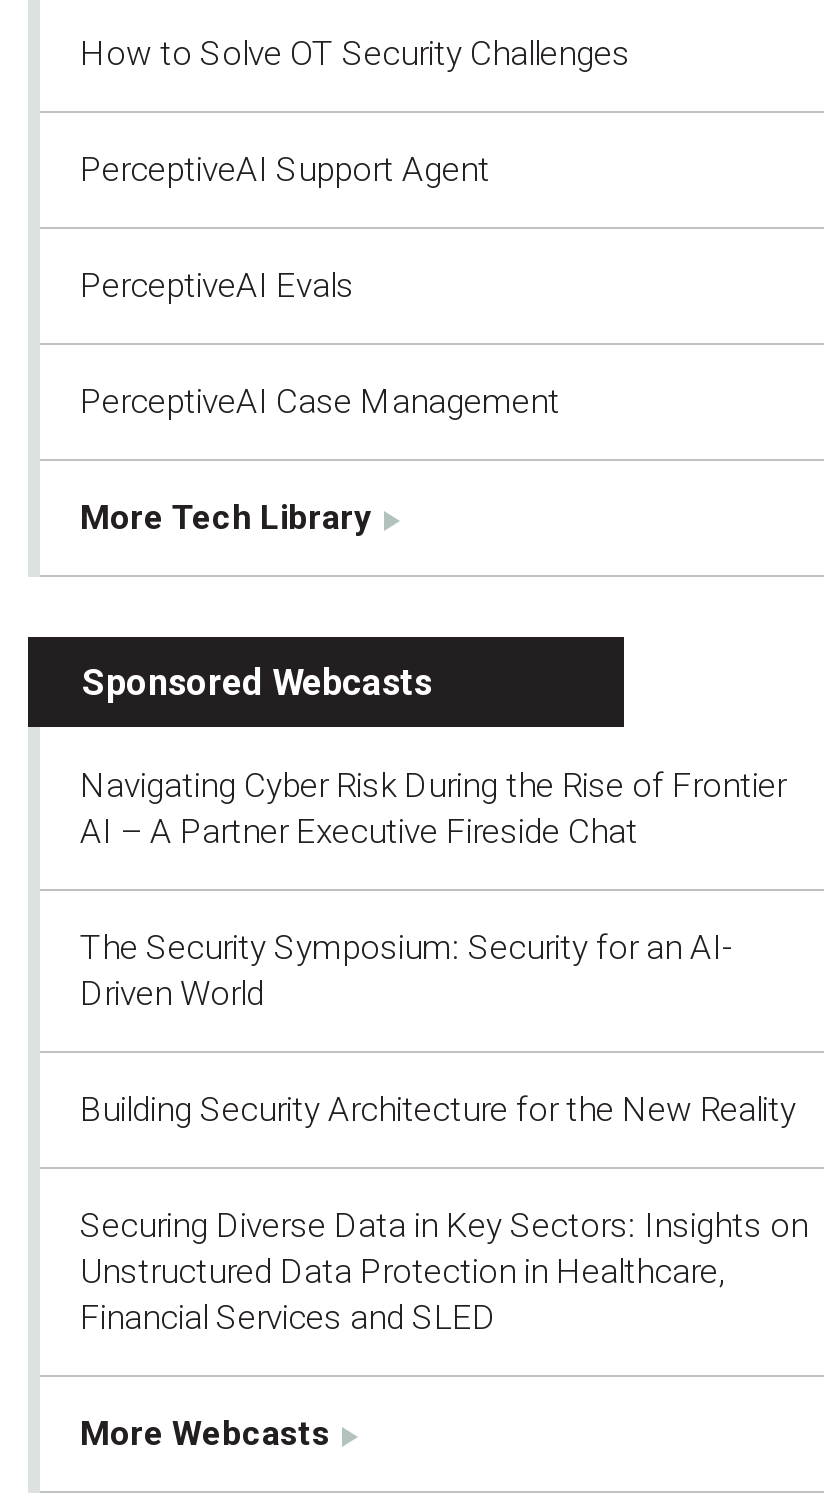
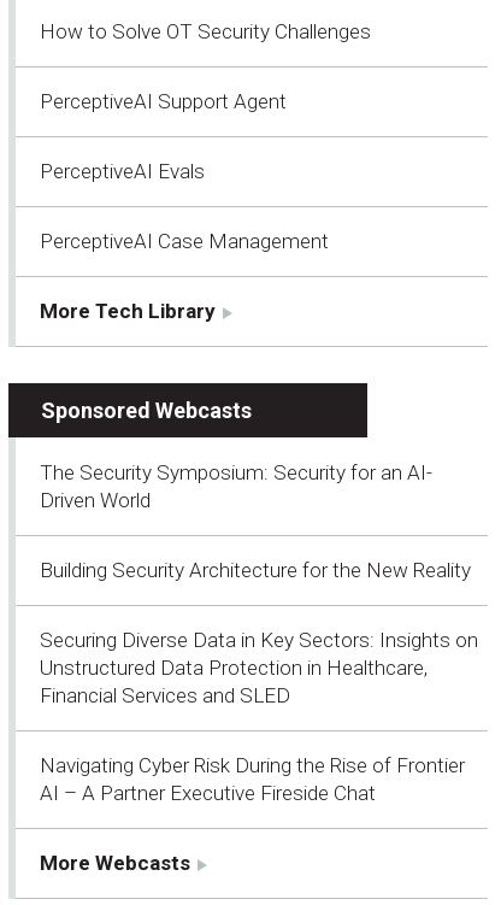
moved down: Navigating Cyber Risk During the Rise of Frontier | AI – A Partner Executive Fireside Chat

moved up: The Security Symposium: Security for an AI- | Driven World | Building Security Architecture for the New Reality | Securing Diverse Data in Key Sectors: Insights on | Unstructured Data Protection in Healthcare, | Financial Services and SLED
